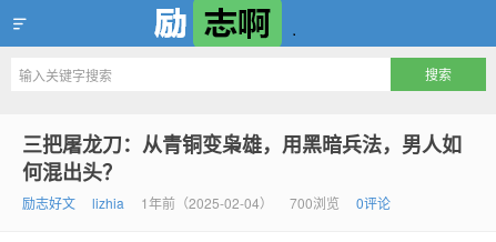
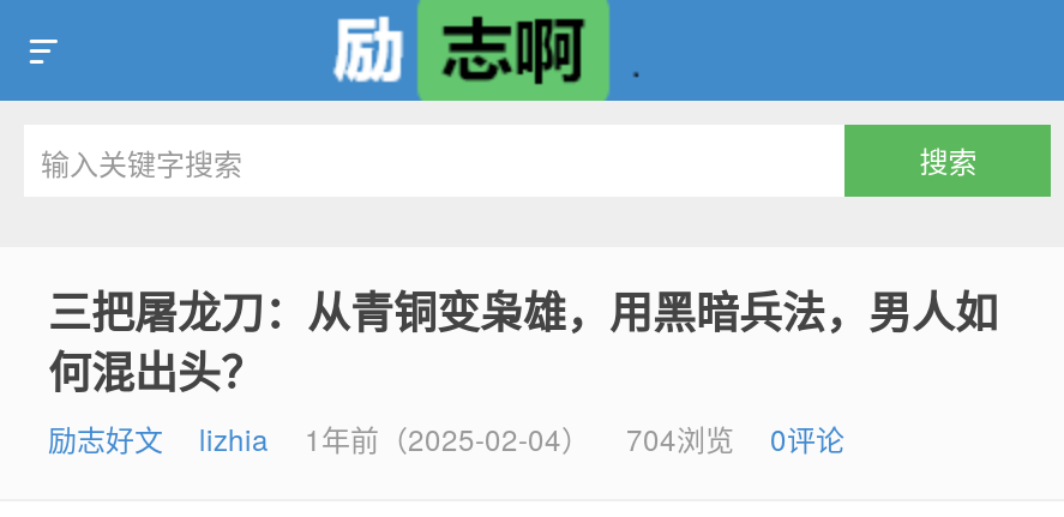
- 励志好文 lizhia 1年前（2025-02-04） 700浏览 0评论
+ 励志好文 lizhia 1年前（2025-02-04） 704浏览 0评论
